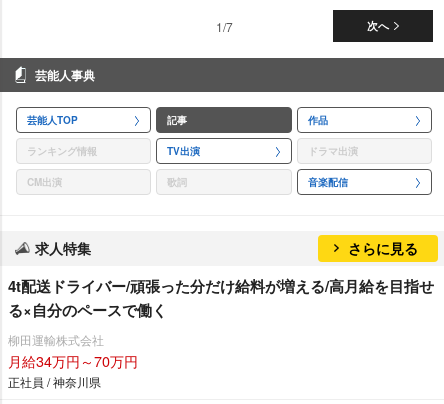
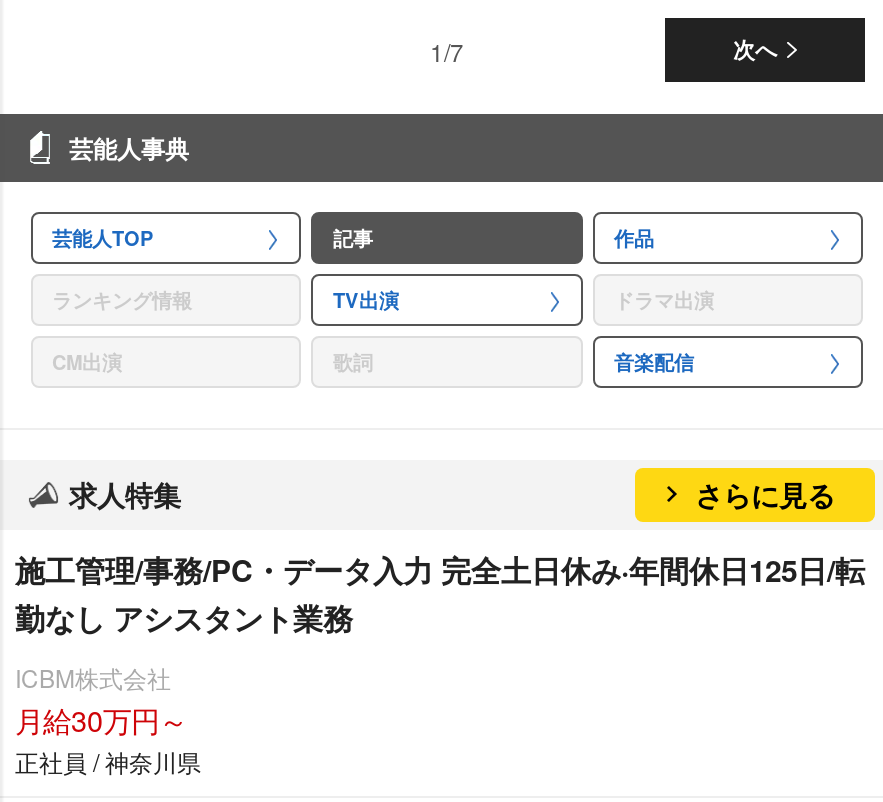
- 4t配送ドライバー/頑張った分だけ給料が増える/高月給を目指せ
- る×自分のペースで働く
+ 施工管理/事務/PC・データ入力 完全土日休み·年間休日125日/転
+ 勤なし アシスタント業務

- 柳田運輸株式会社
- 月給34万円～70万円
+ ICBM株式会社
+ 月給30万円～
